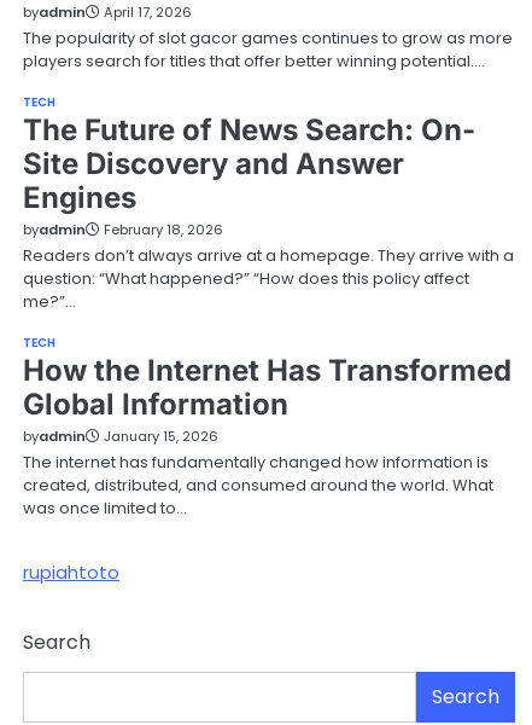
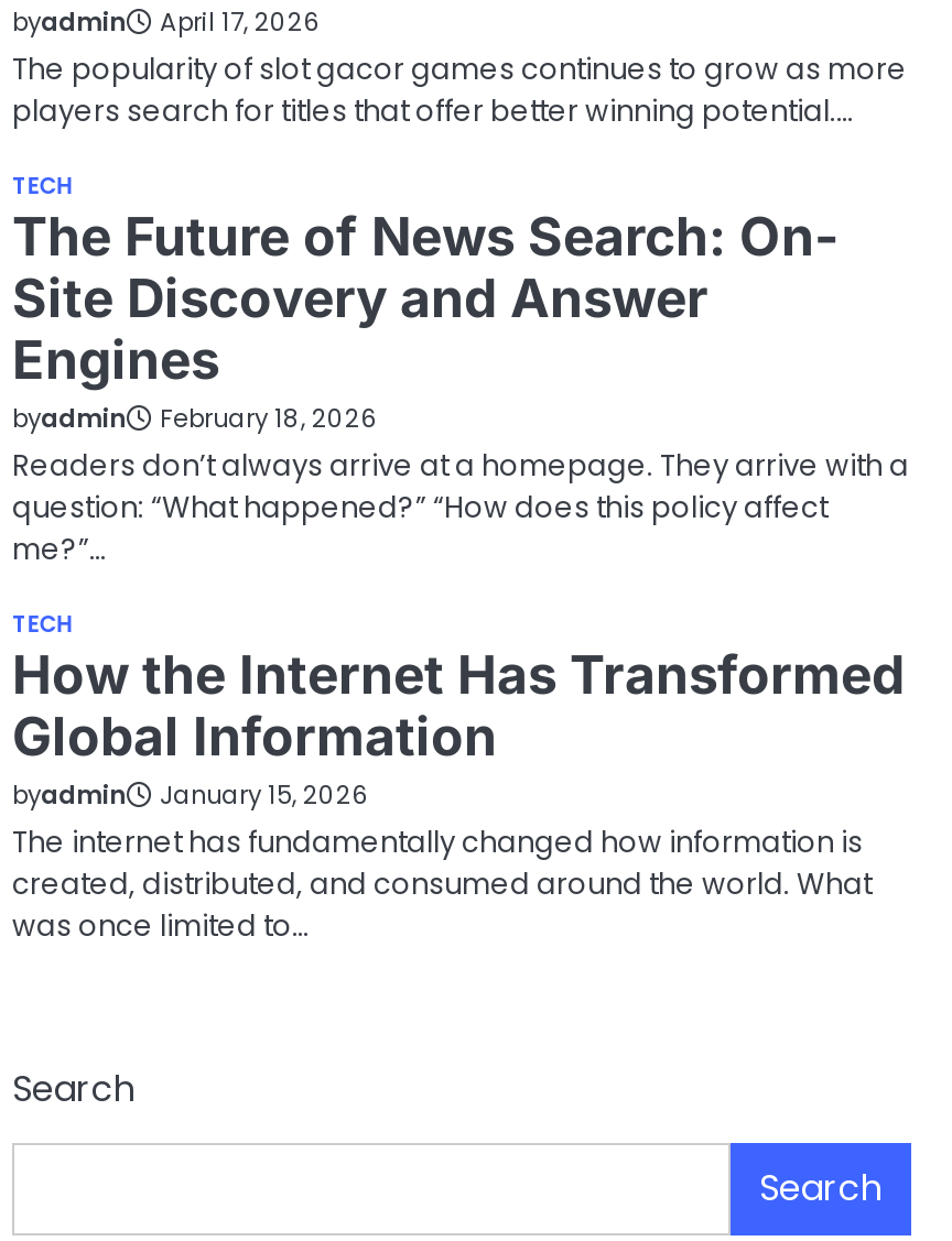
- rupiahtoto
